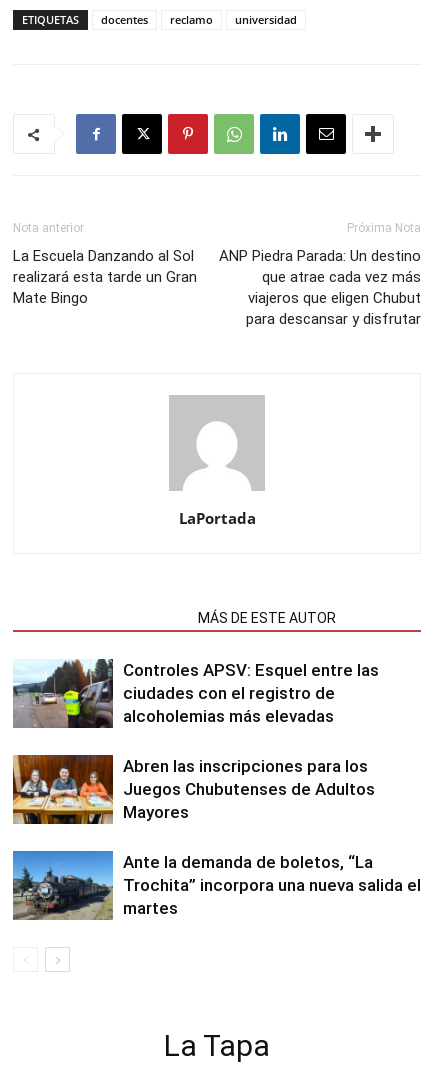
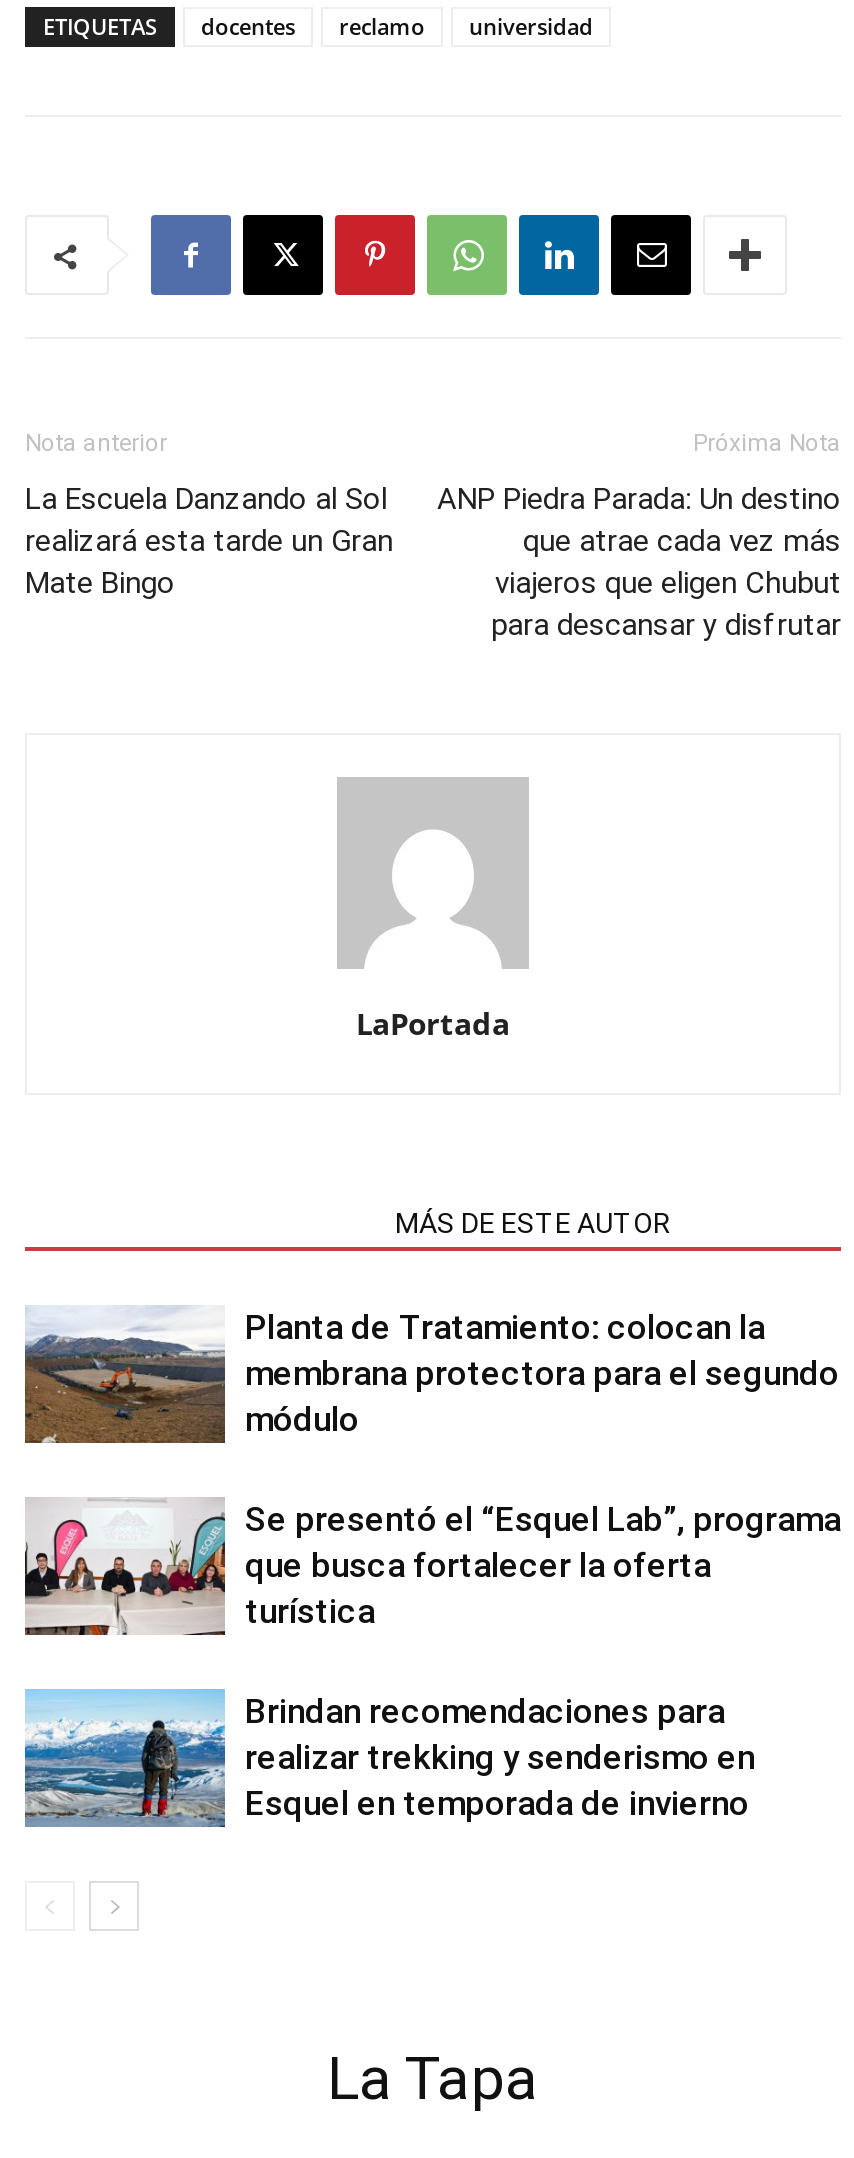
- [image]
- Controles APSV: Esquel entre las
- ciudades con el registro de
- alcoholemias más elevadas
+ [image]
+ Planta de Tratamiento: colocan la
+ membrana protectora para el segundo
+ módulo

- [image]
- Abren las inscripciones para los
- Juegos Chubutenses de Adultos
- Mayores
+ [image]
+ Se presentó el “Esquel Lab”, programa
+ que busca fortalecer la oferta
+ turística

- [image]
- Ante la demanda de boletos, “La
- Trochita” incorpora una nueva salida el
- martes
+ [image]
+ Brindan recomendaciones para
+ realizar trekking y senderismo en
+ Esquel en temporada de invierno
